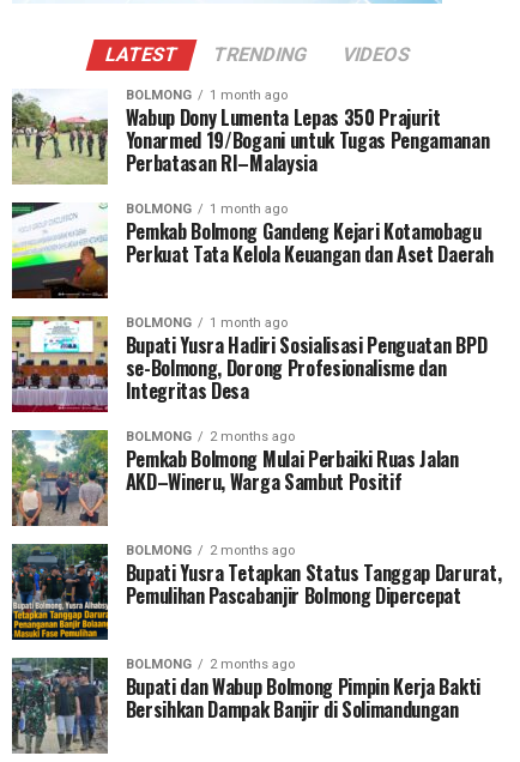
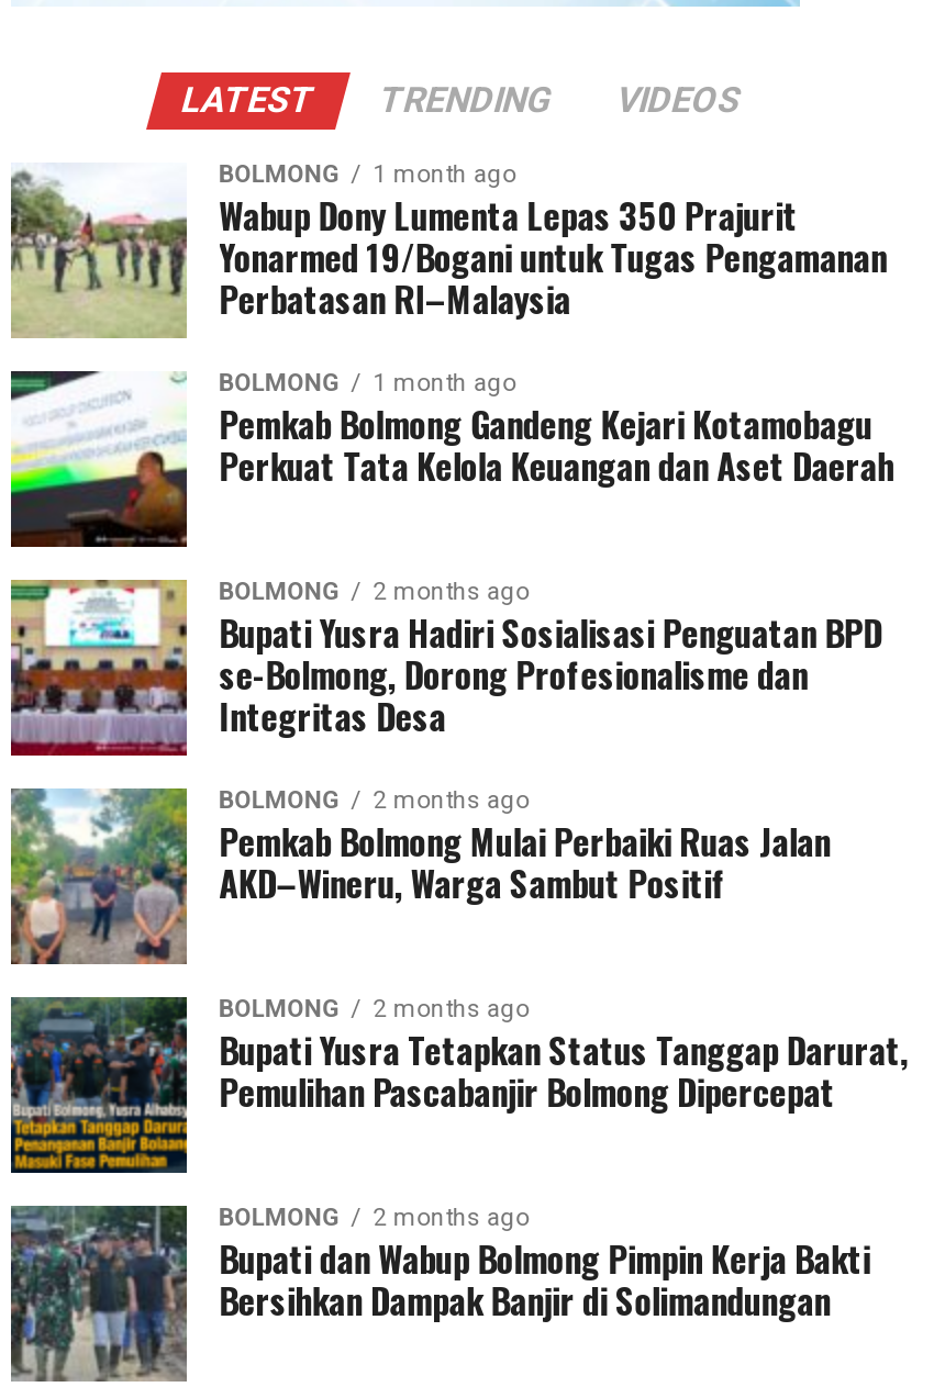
- BOLMONG 1 month ago
+ BOLMONG 2 months ago
